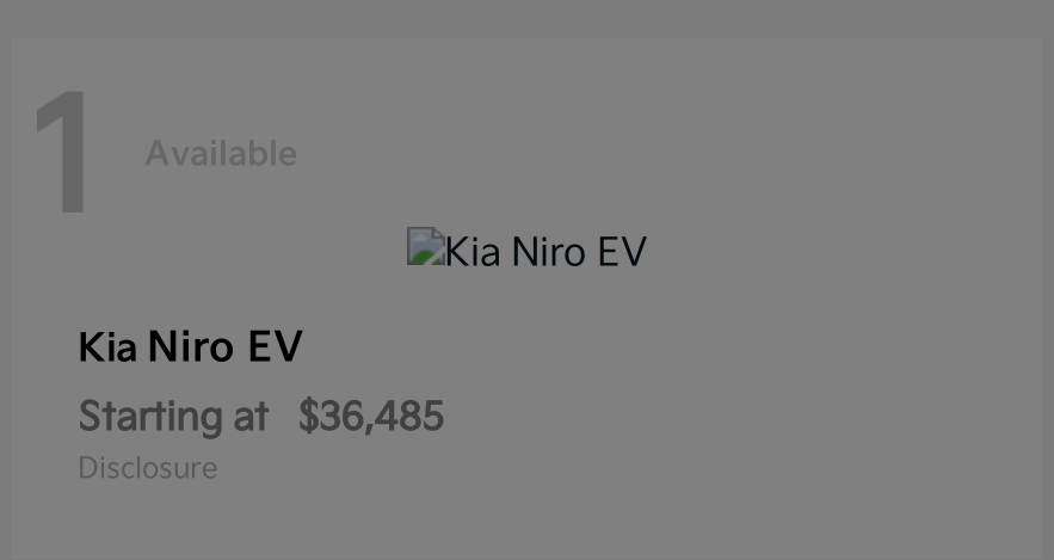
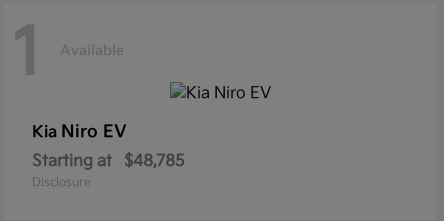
- Starting at $36,485
+ Starting at $48,785
